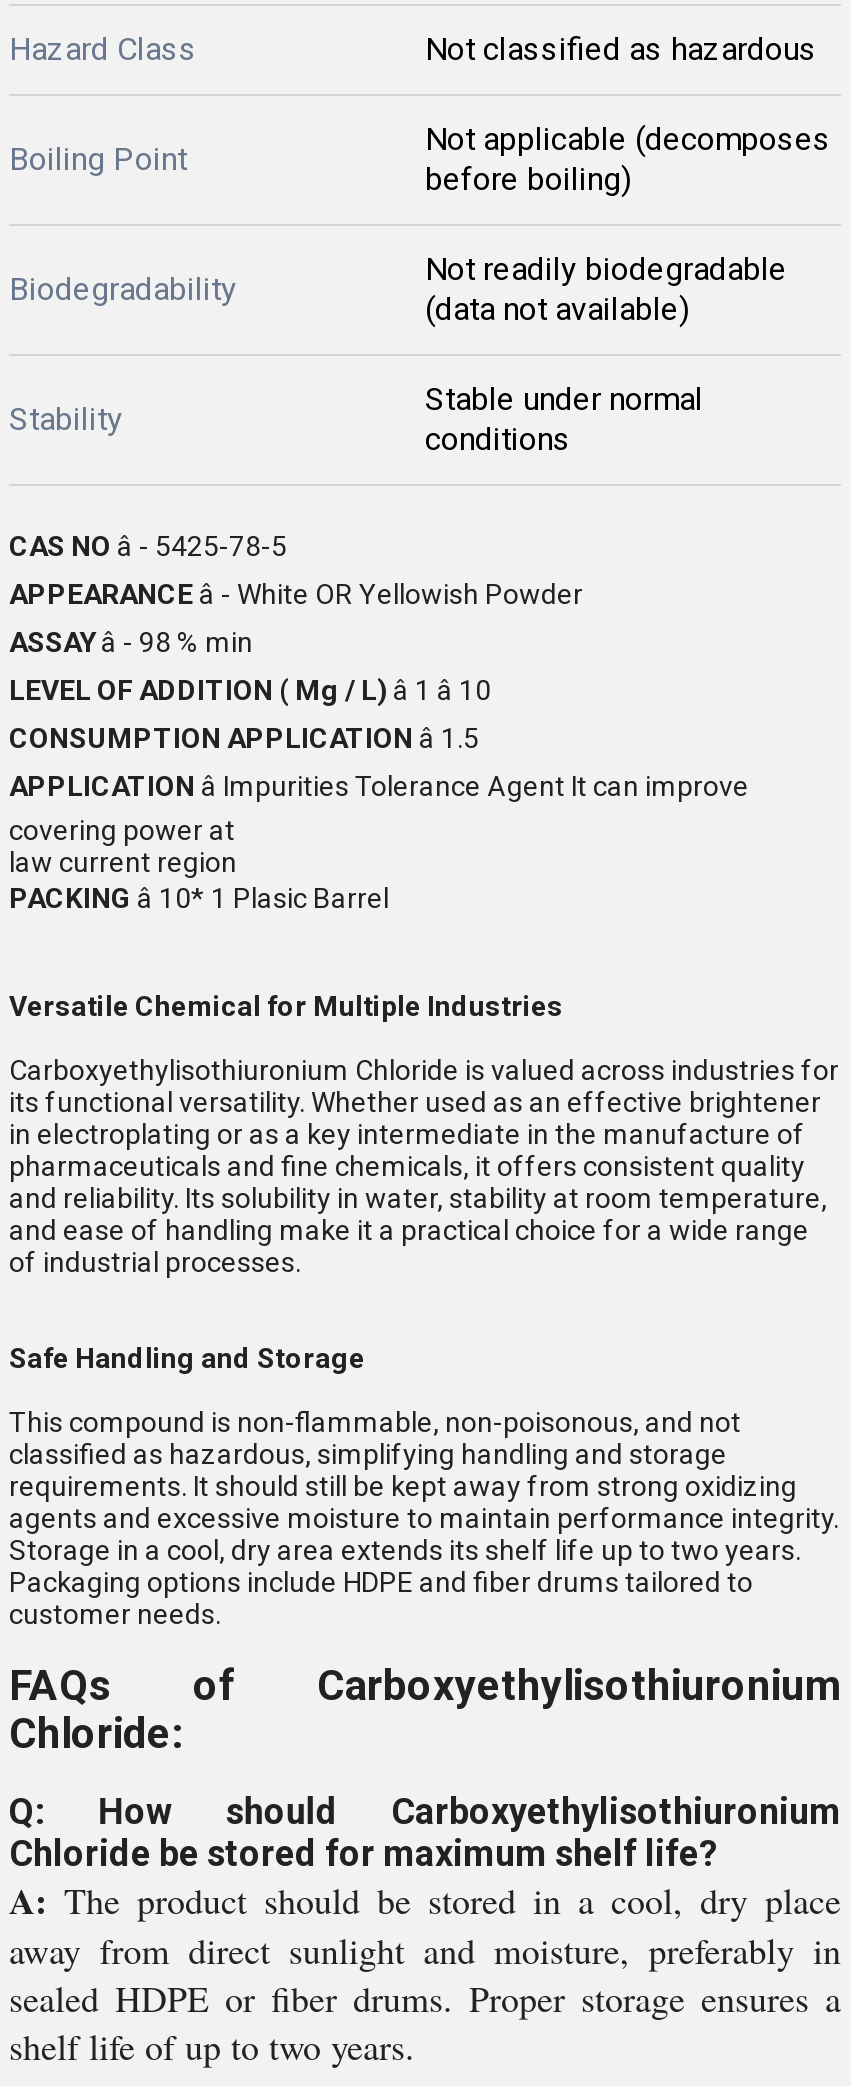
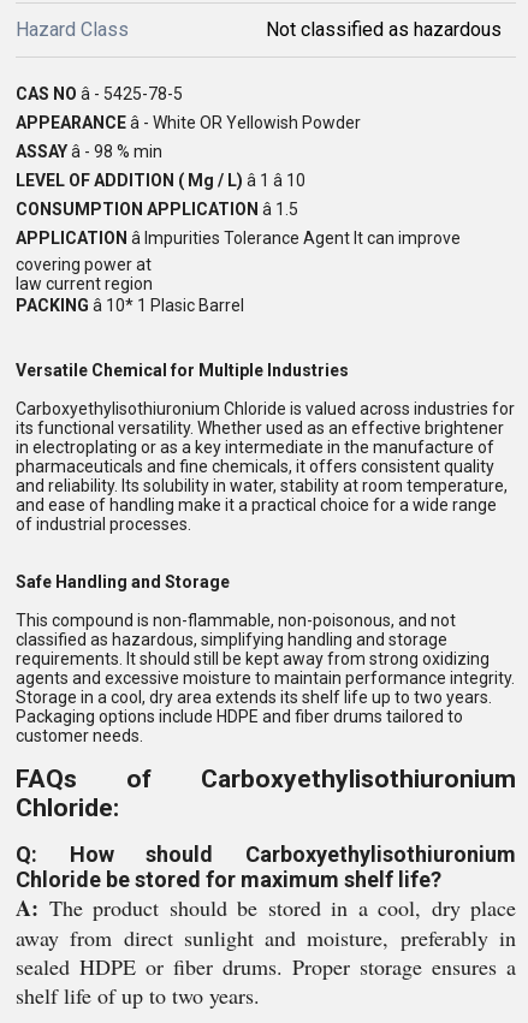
- Not applicable (decomposes
- before boiling)
- Biodegradability

- Boiling Point

- Not readily biodegradable
- (data not available)
- Stability

- Stable under normal
- conditions
